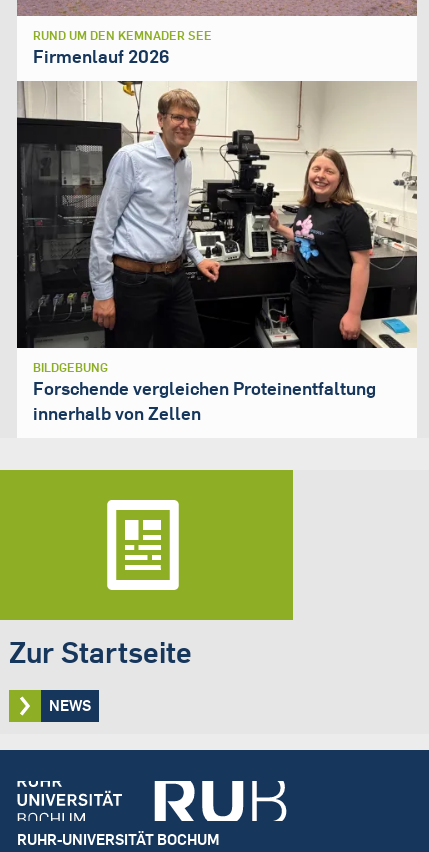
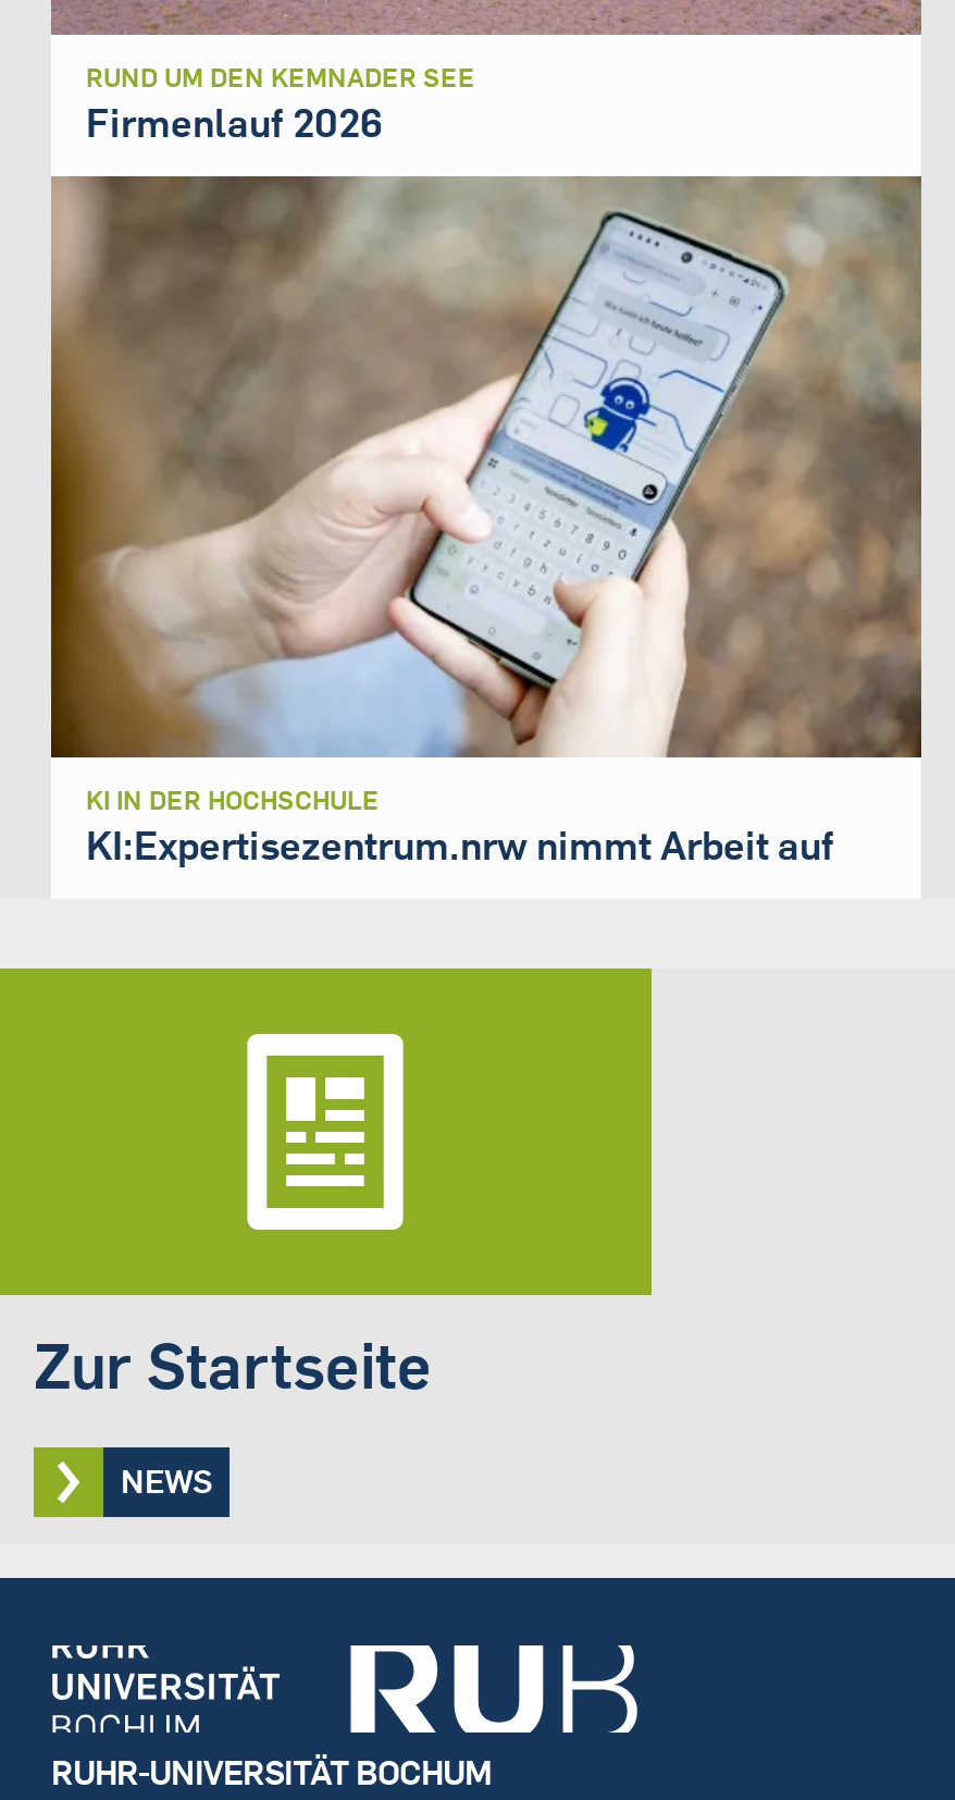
- [image]
- BILDGEBUNG
- Forschende vergleichen Proteinentfaltung
- innerhalb von Zellen
+ [image]
+ KI IN DER HOCHSCHULE
+ KI:Expertisezentrum.nrw nimmt Arbeit auf
